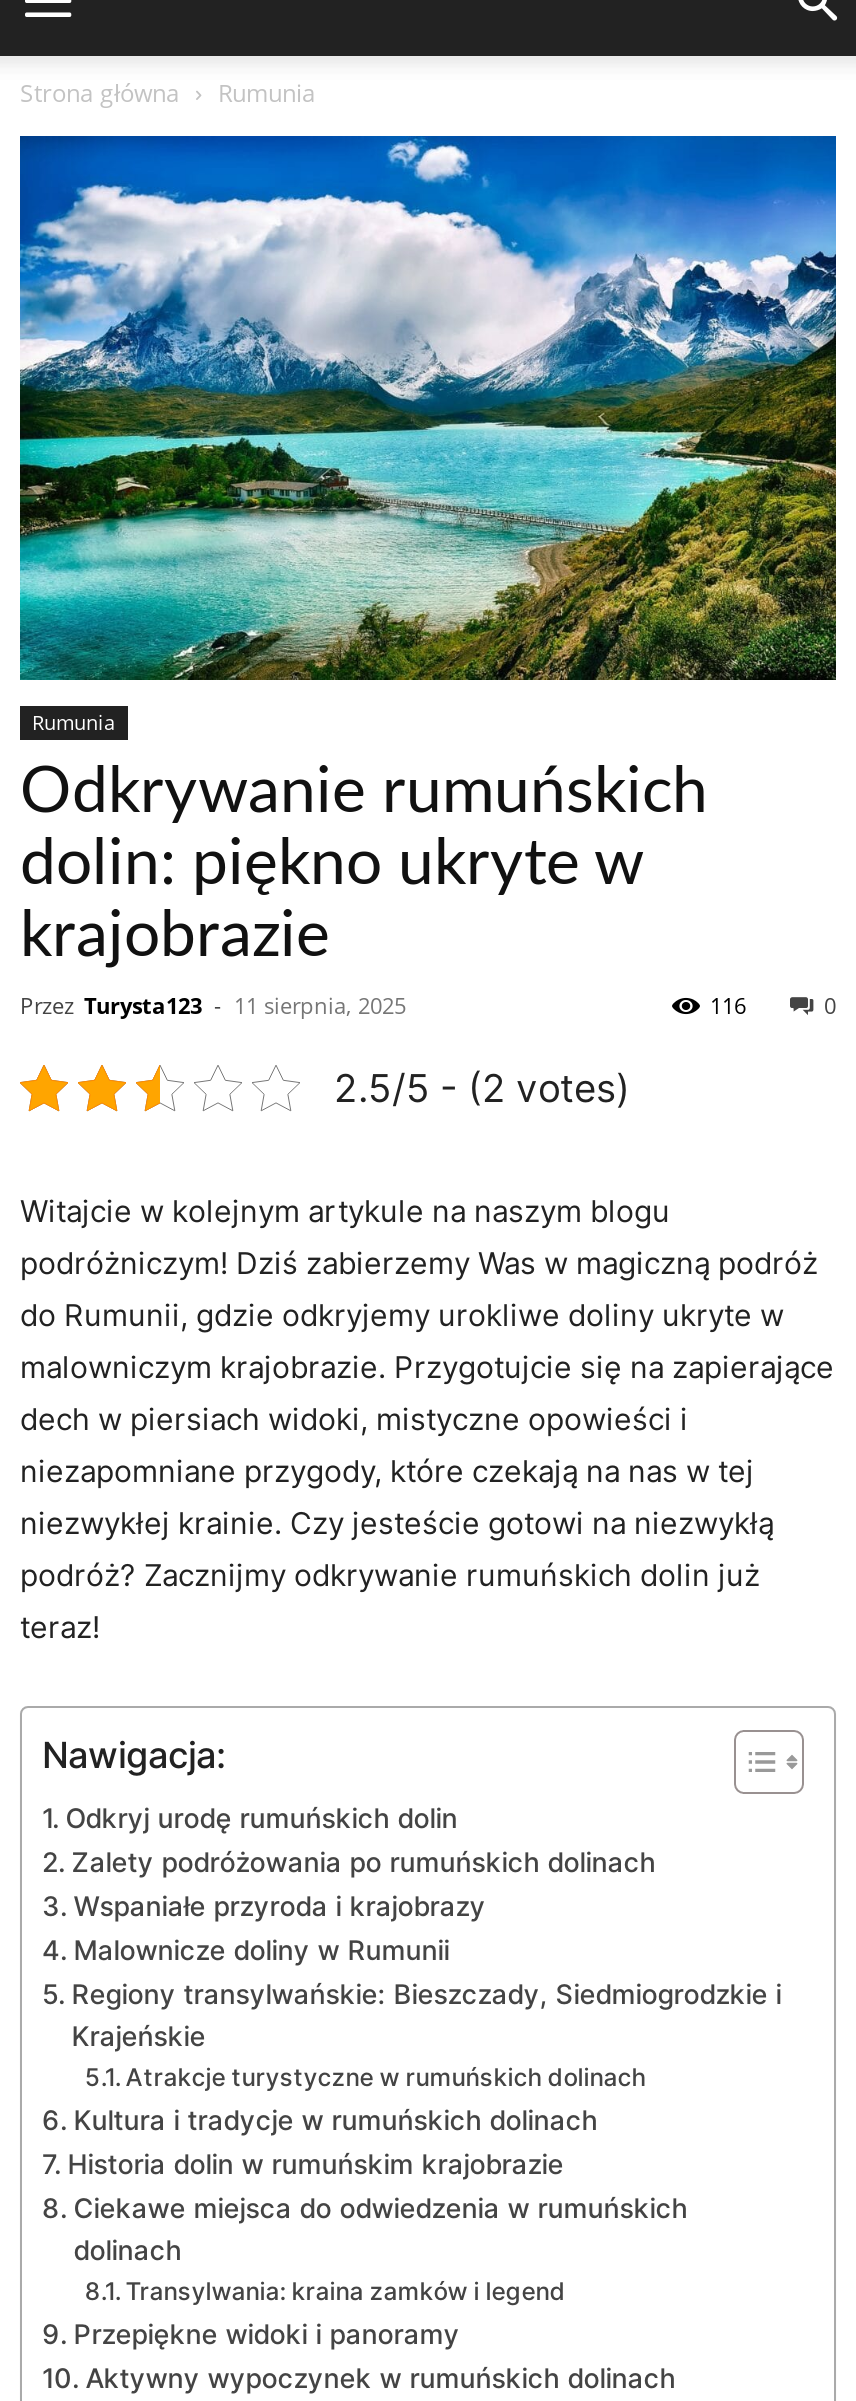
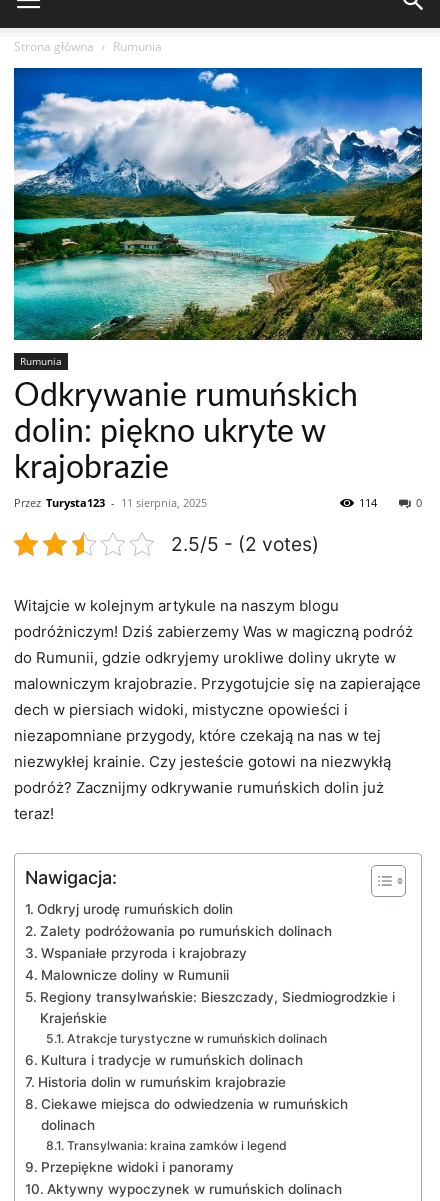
- 116
+ 114
